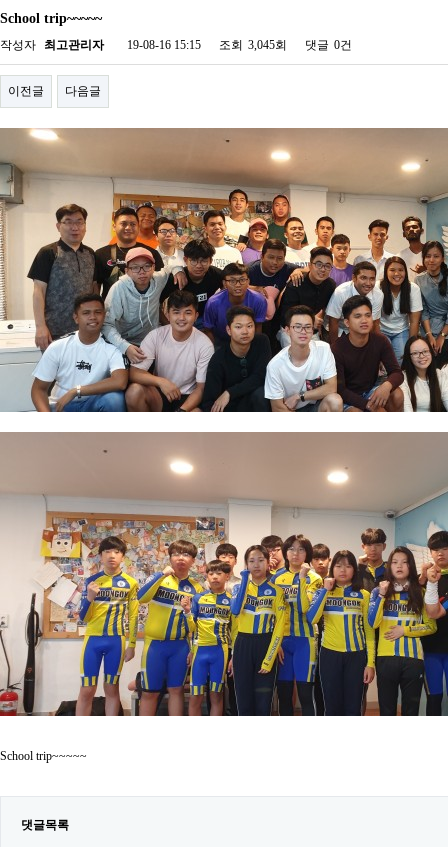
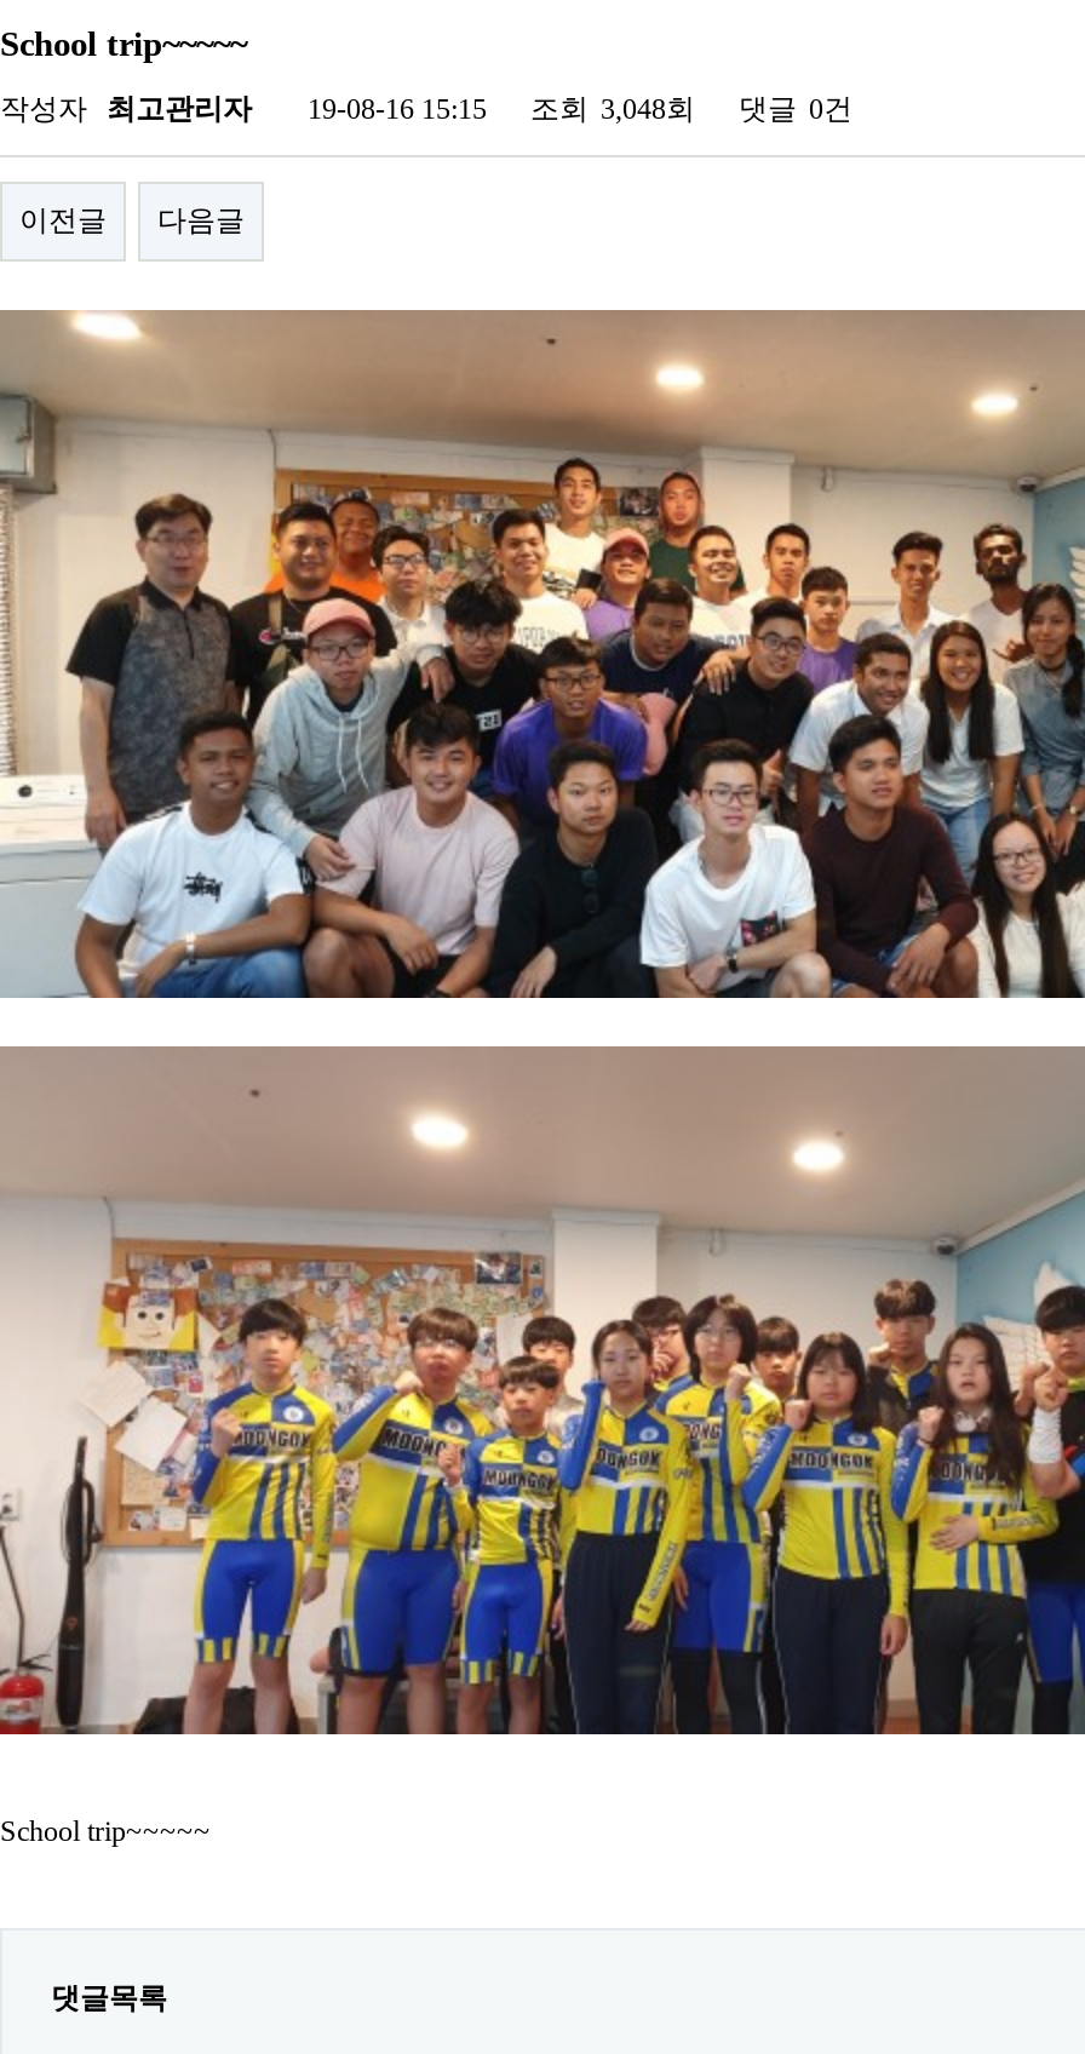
- 작성자 최고관리자 19-08-16 15:15 조회 3,045회 댓글 0건
+ 작성자 최고관리자 19-08-16 15:15 조회 3,048회 댓글 0건
